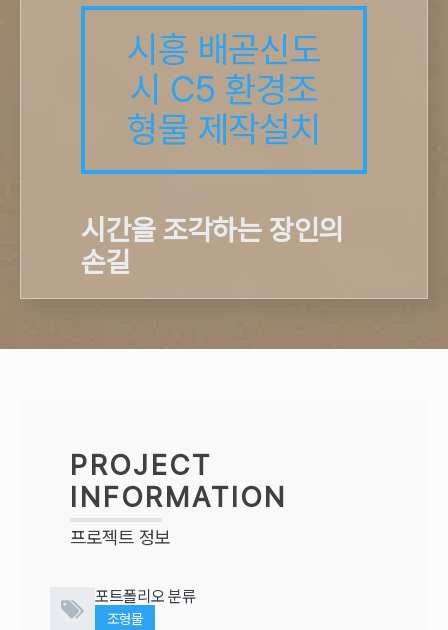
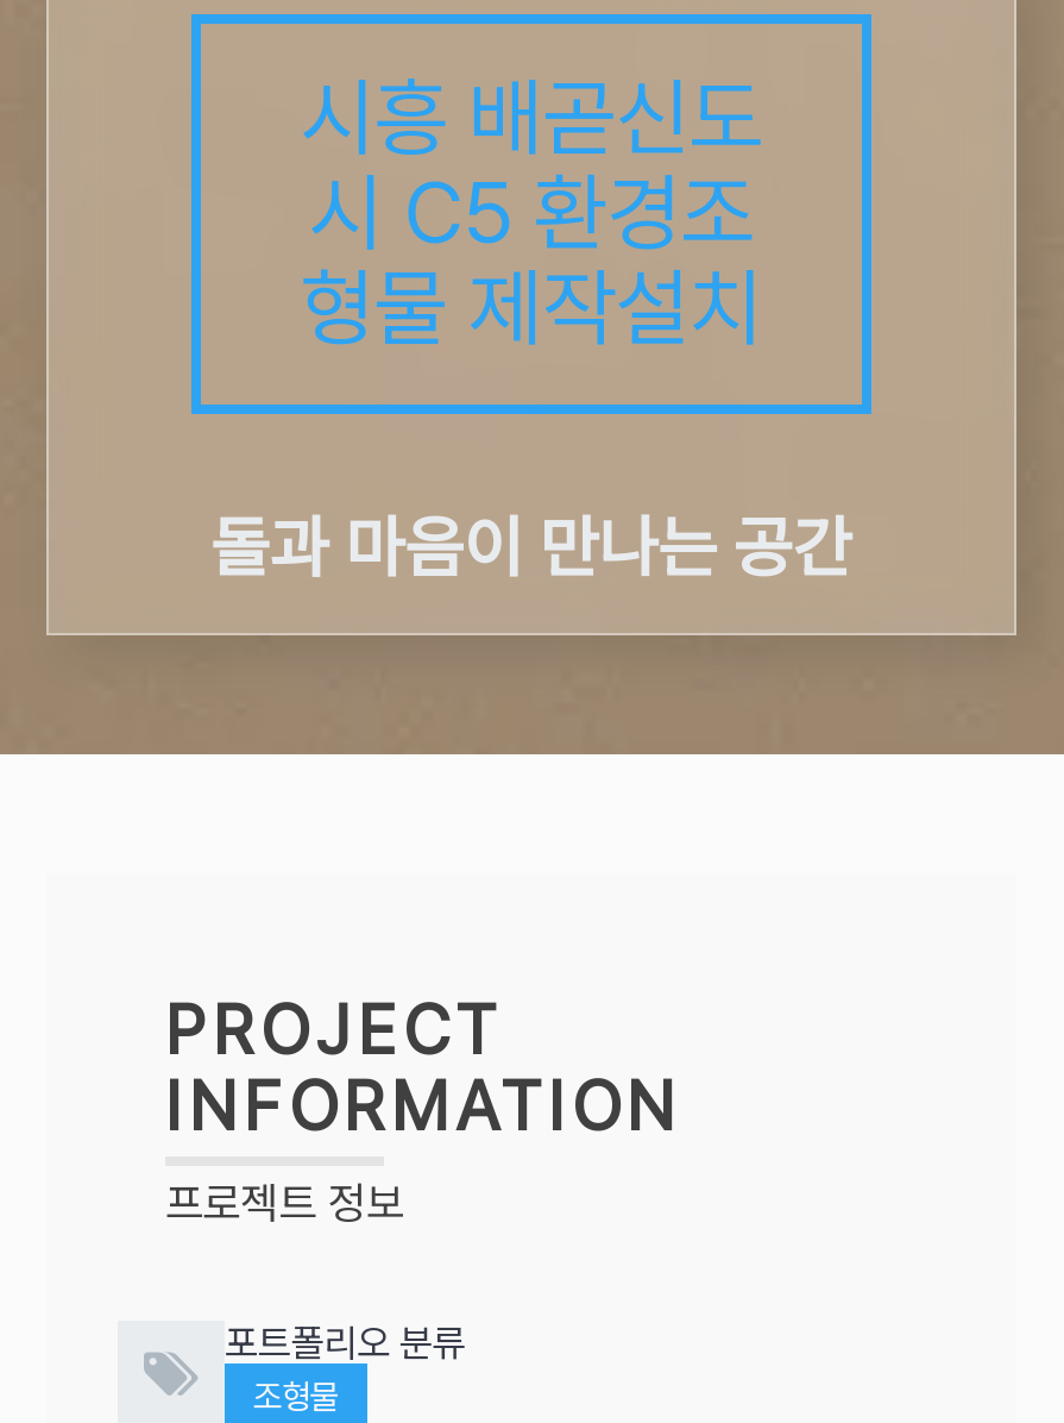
- 시간을 조각하는 장인의
- 손길
+ 돌과 마음이 만나는 공간
